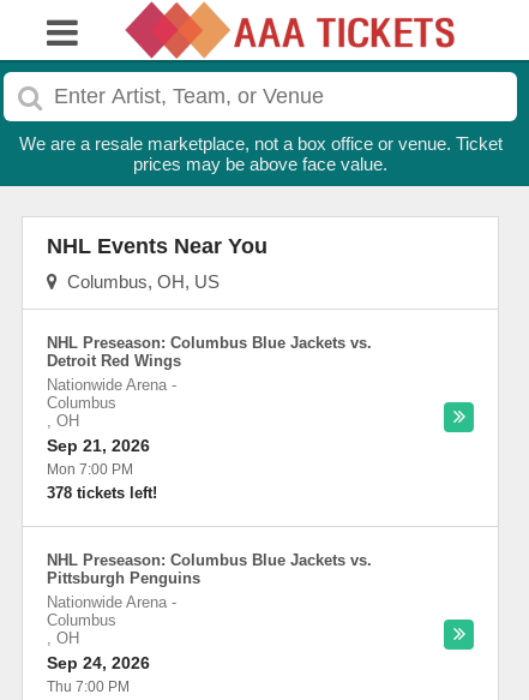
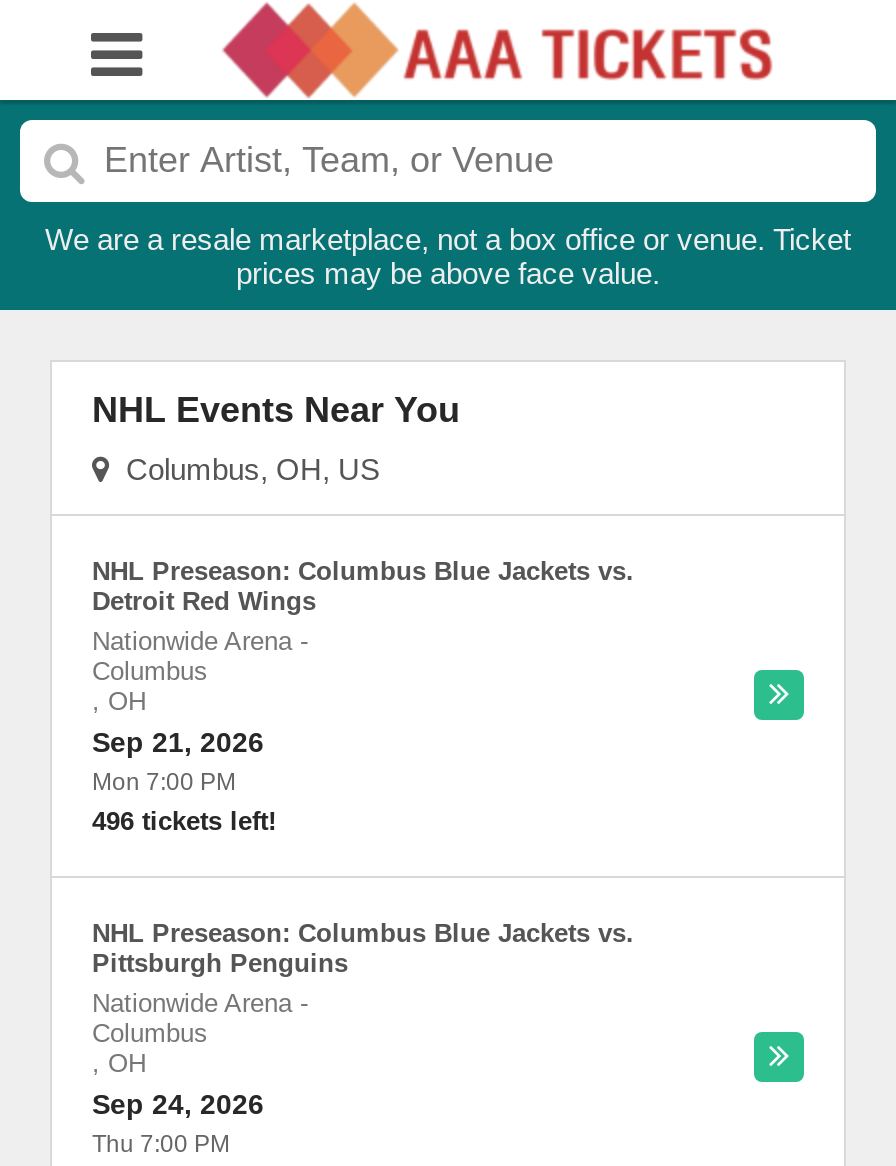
- 378 tickets left!
+ 496 tickets left!
